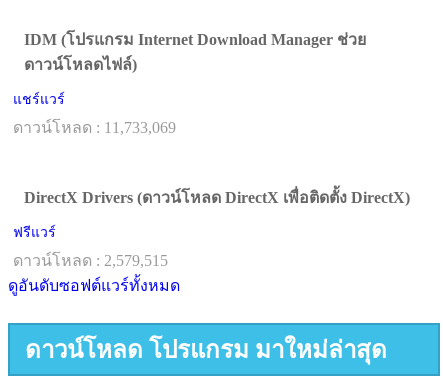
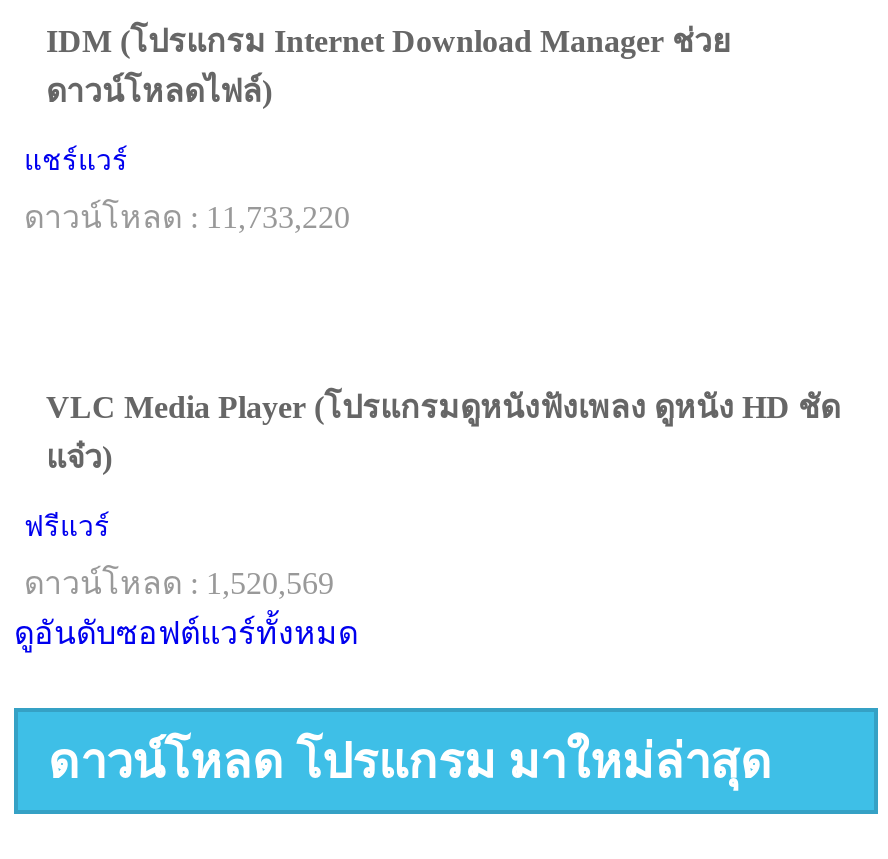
- ดาวน์โหลด : 11,733,069
+ ดาวน์โหลด : 11,733,220

- DirectX Drivers (ดาวน์โหลด DirectX เพื่อติดตั้ง DirectX)
+ VLC Media Player (โปรแกรมดูหนังฟังเพลง ดูหนัง HD ชัด
+ แจ๋ว)

- ดาวน์โหลด : 2,579,515
+ ดาวน์โหลด : 1,520,569
